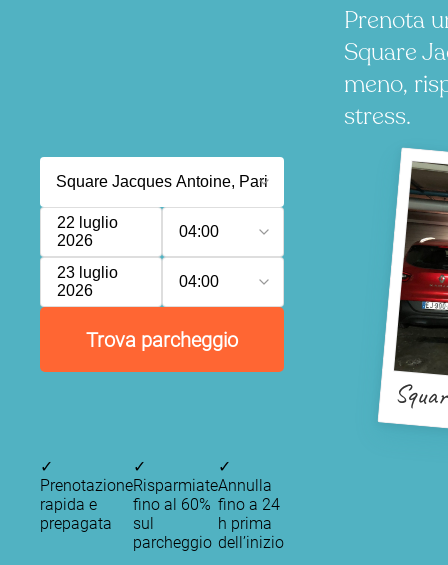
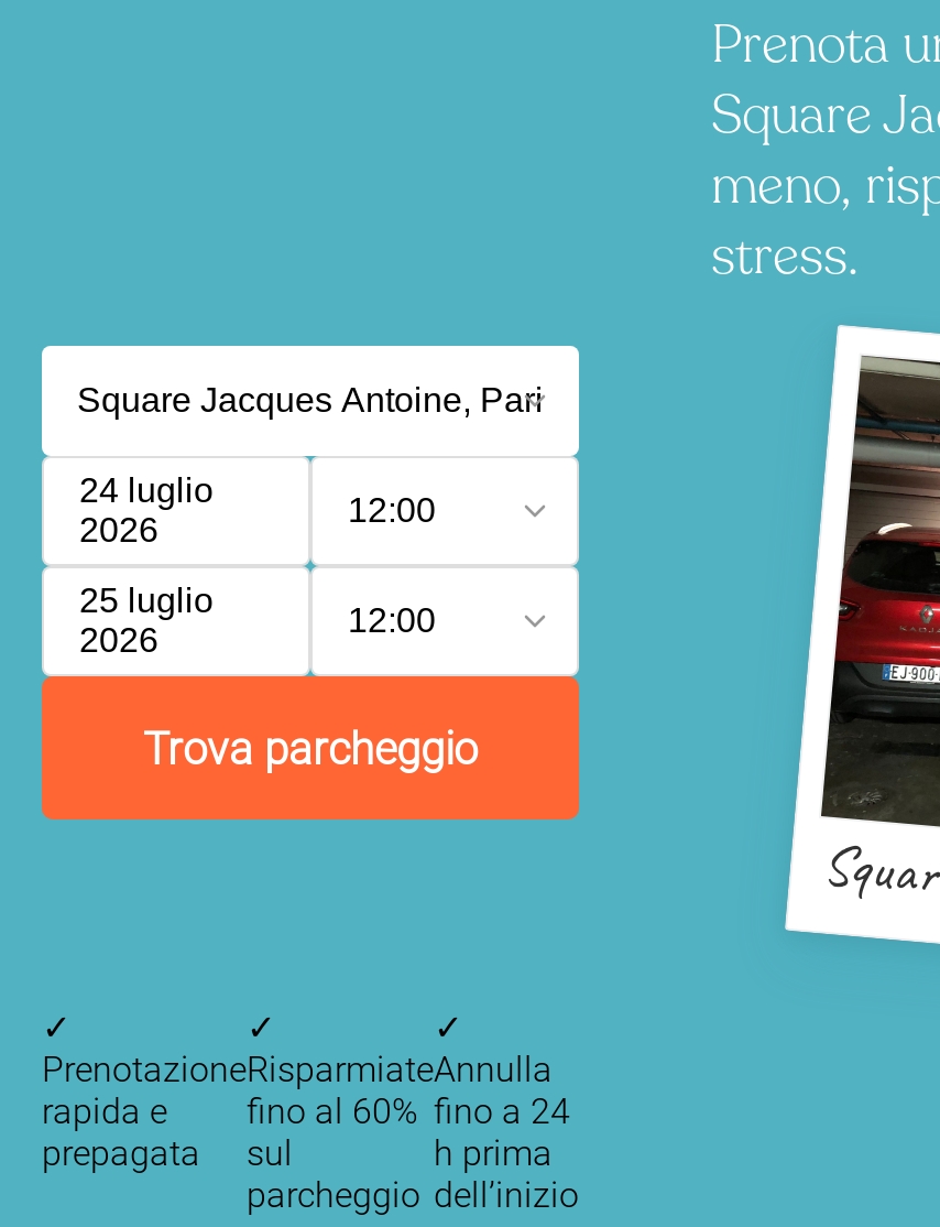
- 22 luglio
+ 24 luglio

- 04:00
+ 12:00

- 23 luglio
+ 25 luglio

- 04:00
+ 12:00
